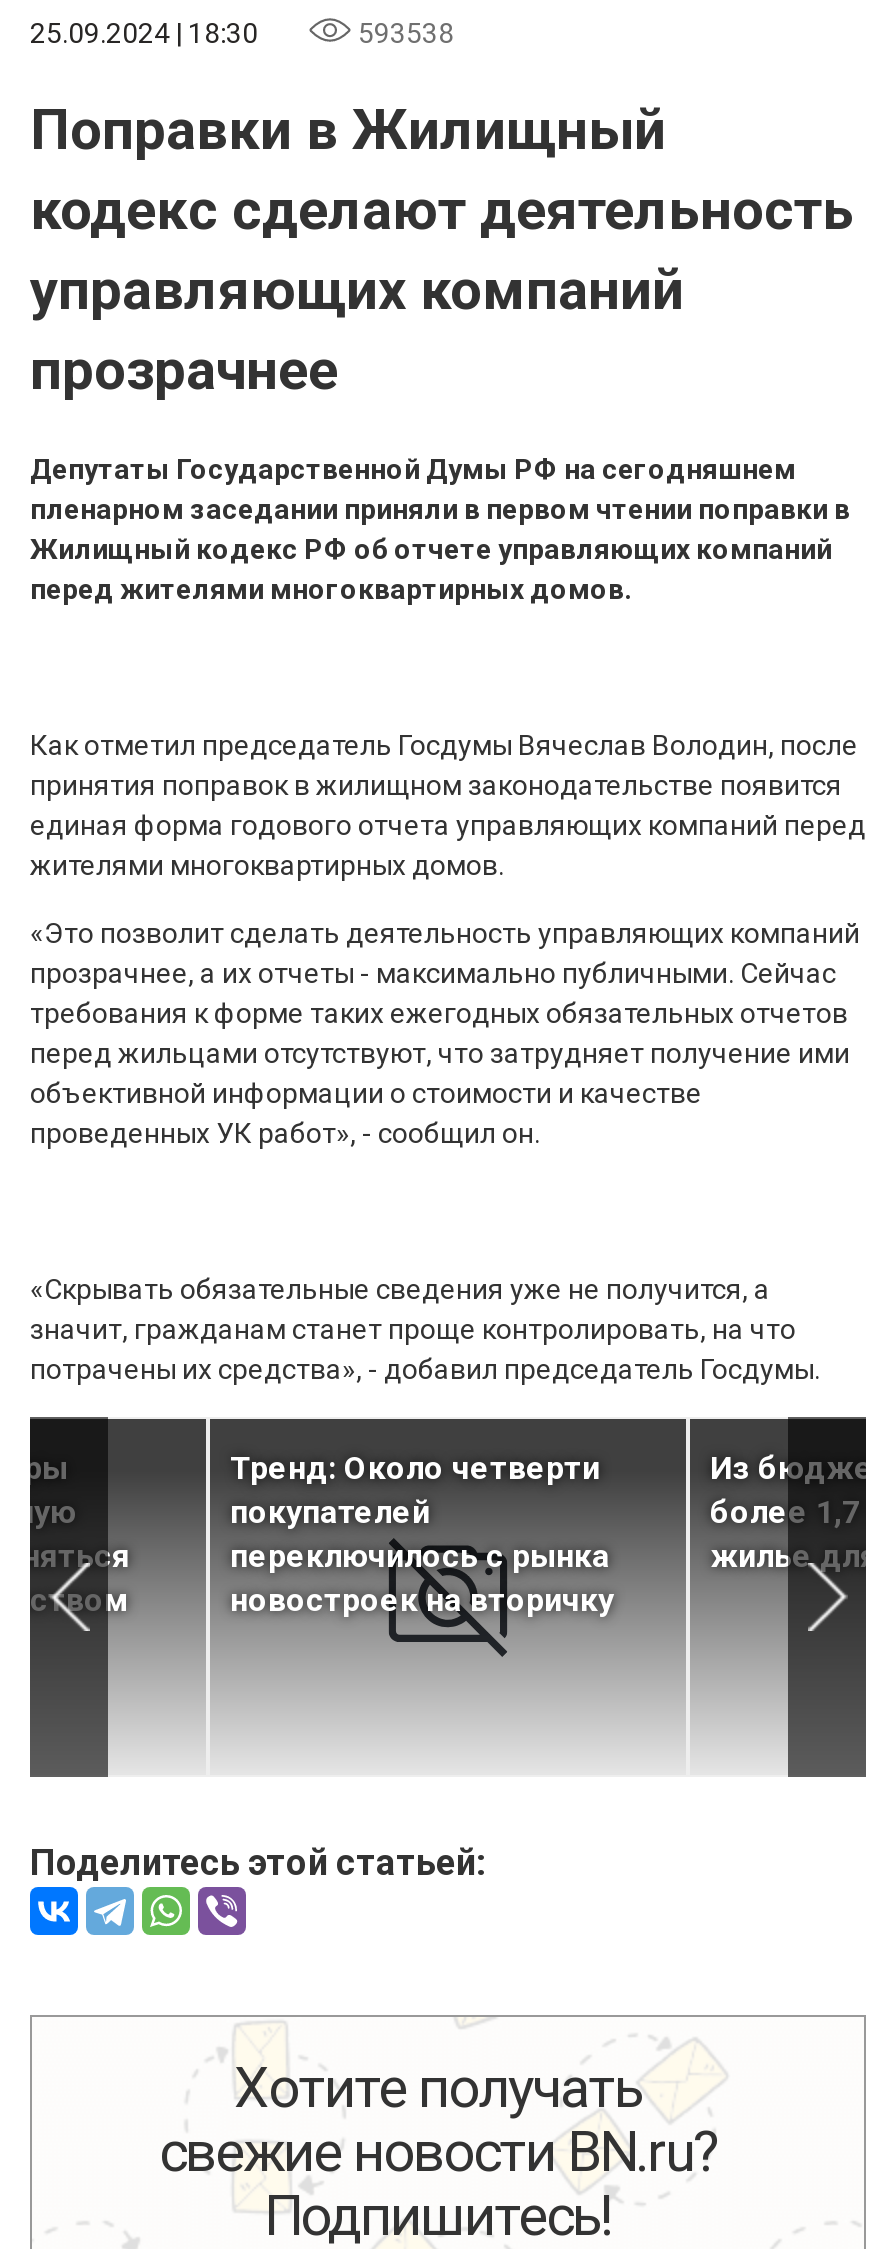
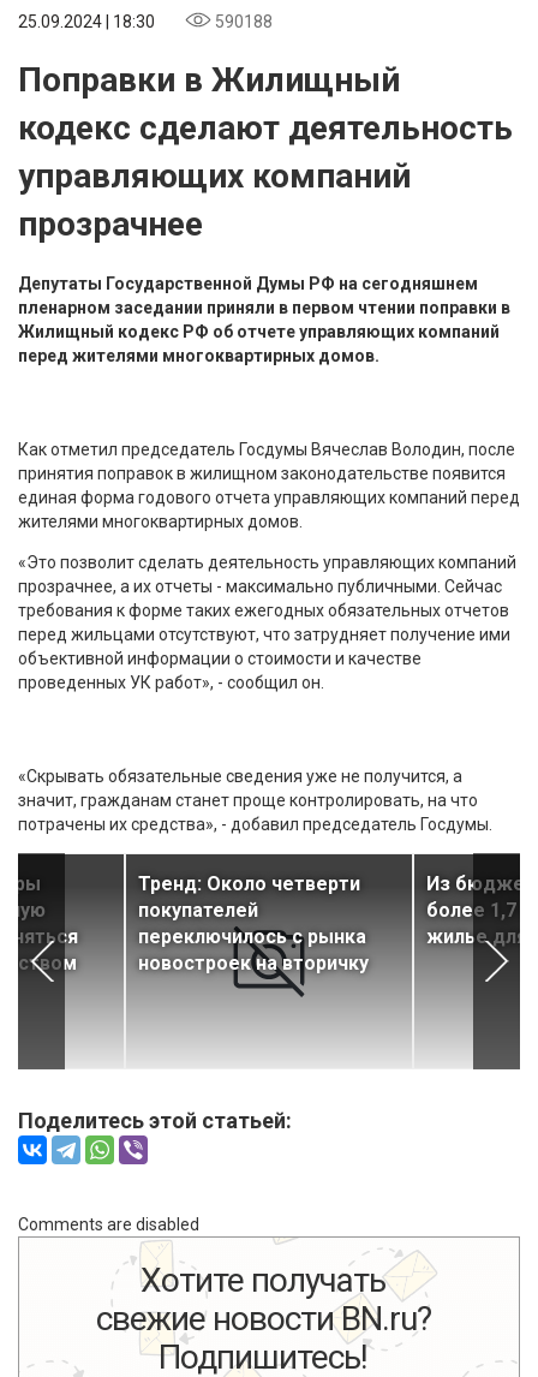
- 593538
+ 590188

+ Comments are disabled
